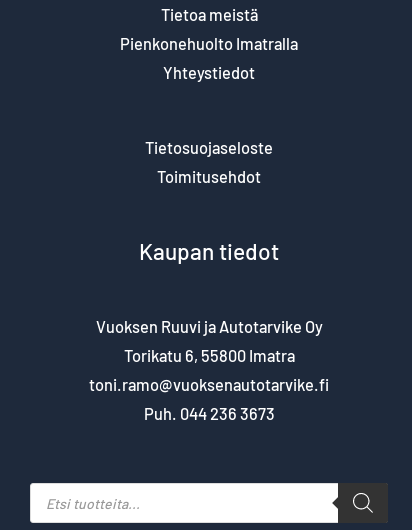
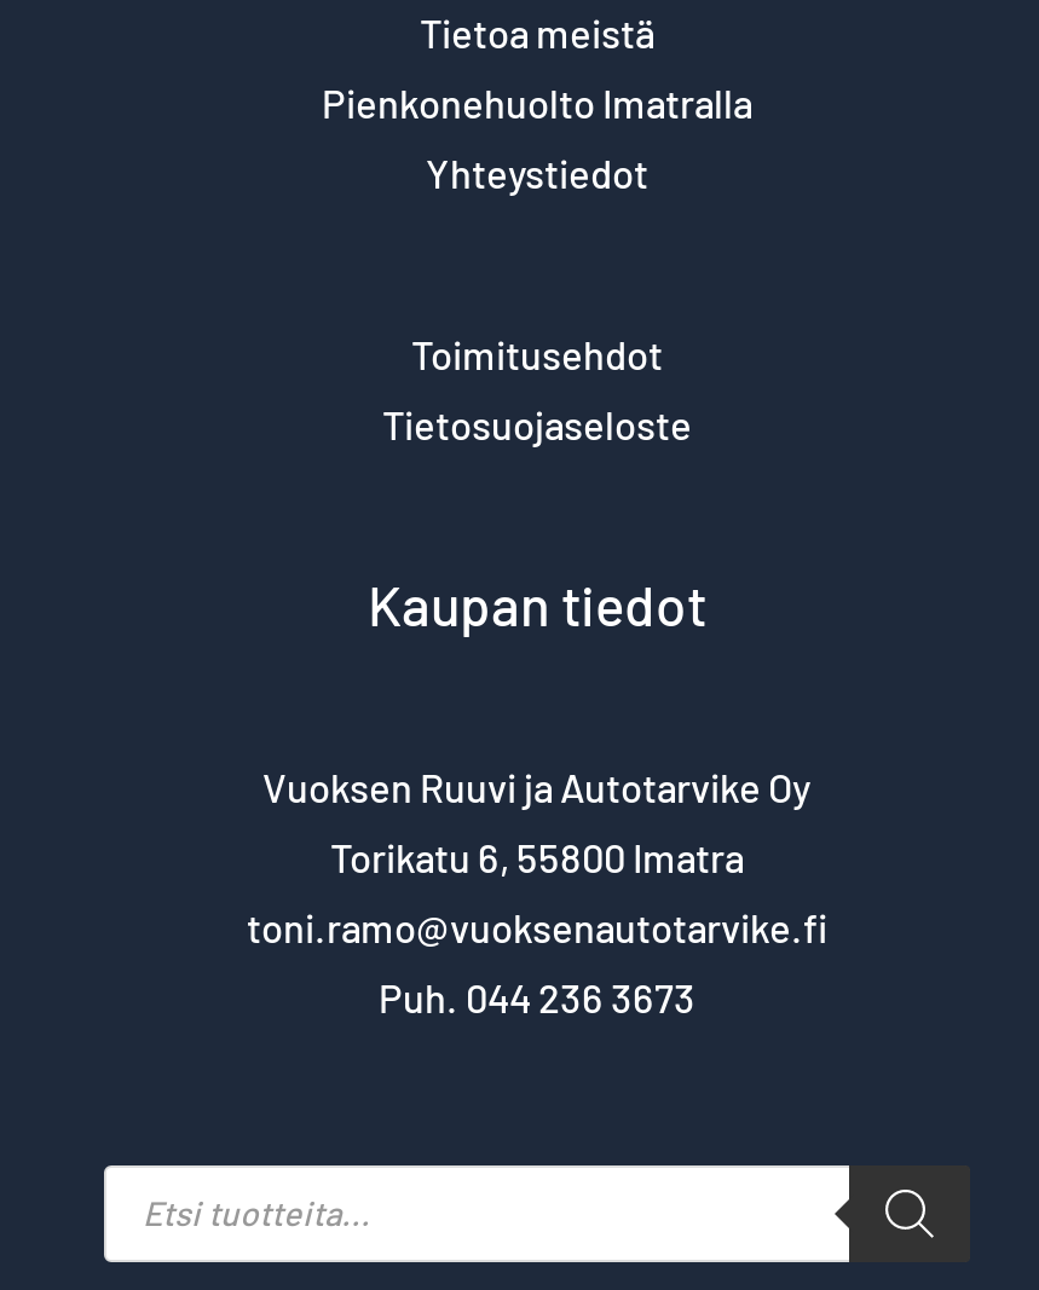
moved down: Tietosuojaseloste

moved up: Toimitusehdot
